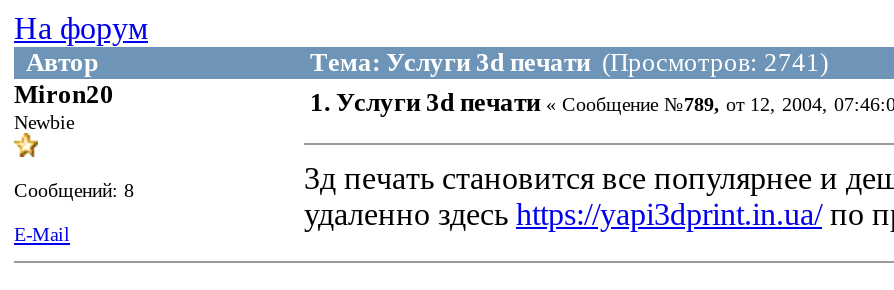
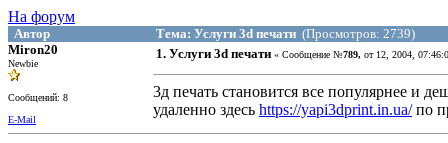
- Тема: Услуги 3d печати(Просмотров: 2741)
+ Тема: Услуги 3d печати(Просмотров: 2739)
